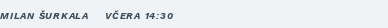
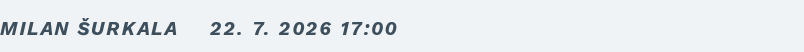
- MILAN ŠURKALA VČERA 14:30
+ MILAN ŠURKALA 22. 7. 2026 17:00
